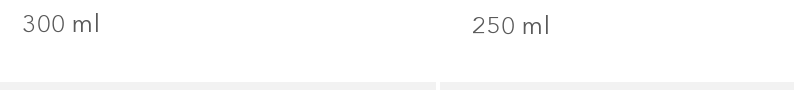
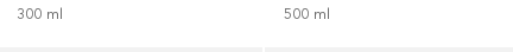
- 250 ml
+ 500 ml
